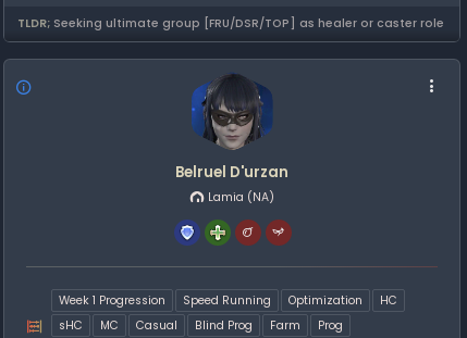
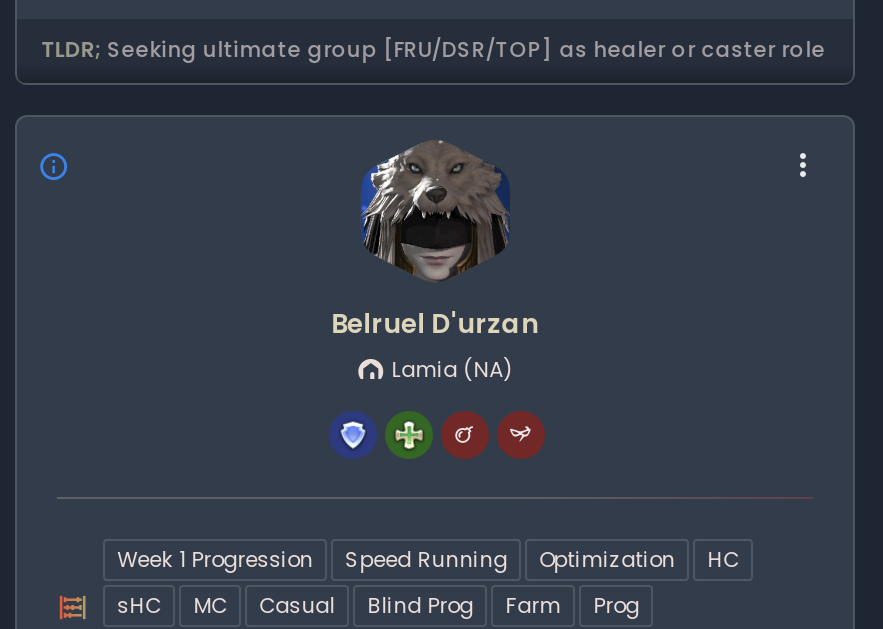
- [image]
+ [image]
